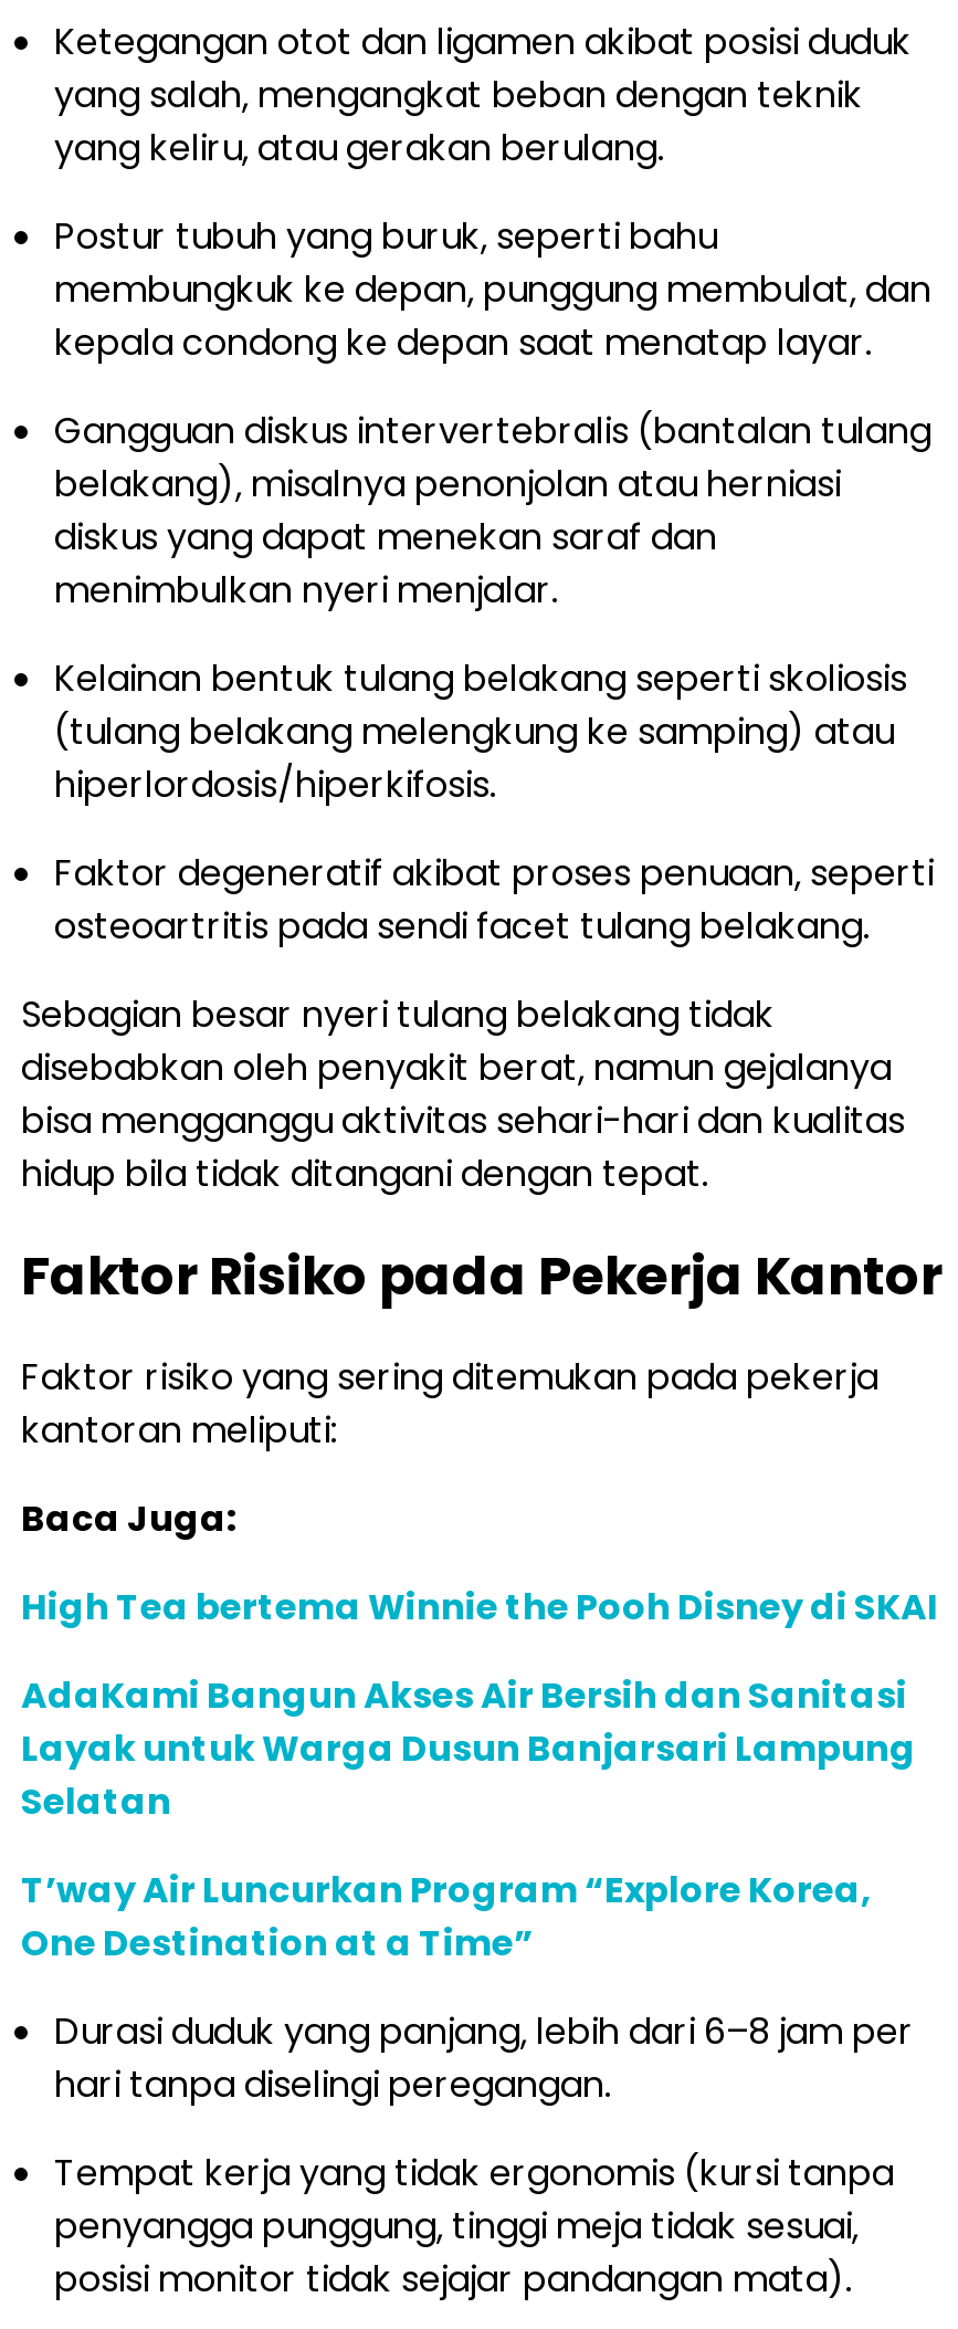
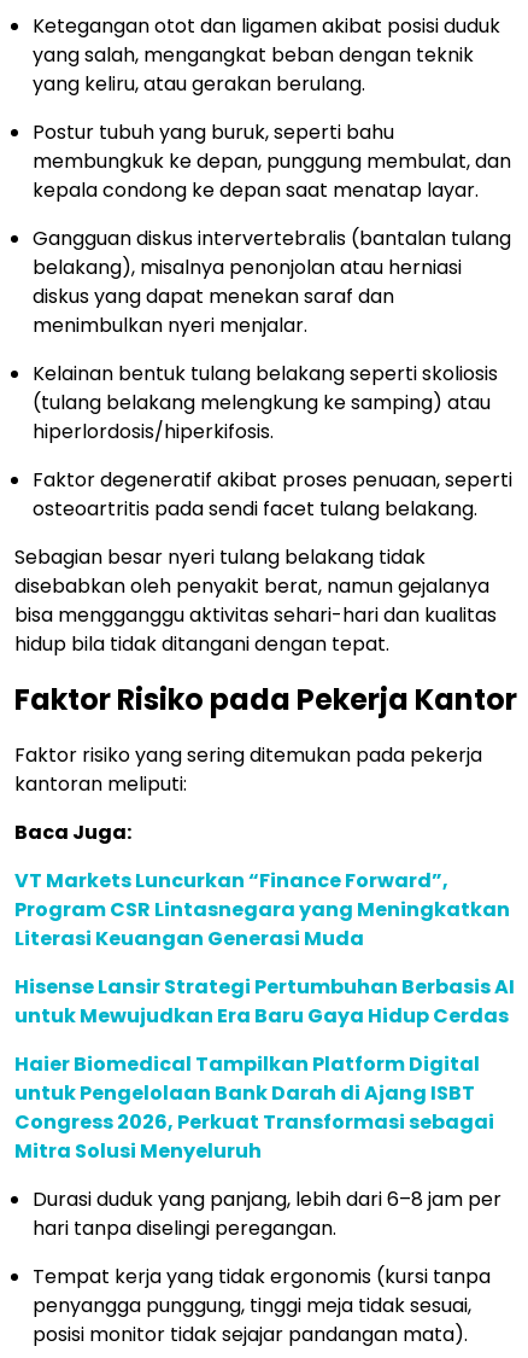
- High Tea bertema Winnie the Pooh Disney di SKAI
+ VT Markets Luncurkan “Finance Forward”,
+ Program CSR Lintasnegara yang Meningkatkan
+ Literasi Keuangan Generasi Muda

- AdaKami Bangun Akses Air Bersih dan Sanitasi
- Layak untuk Warga Dusun Banjarsari Lampung
- Selatan
+ Hisense Lansir Strategi Pertumbuhan Berbasis AI
+ untuk Mewujudkan Era Baru Gaya Hidup Cerdas

- T’way Air Luncurkan Program “Explore Korea,
- One Destination at a Time”
+ Haier Biomedical Tampilkan Platform Digital
+ untuk Pengelolaan Bank Darah di Ajang ISBT
+ Congress 2026, Perkuat Transformasi sebagai
+ Mitra Solusi Menyeluruh
